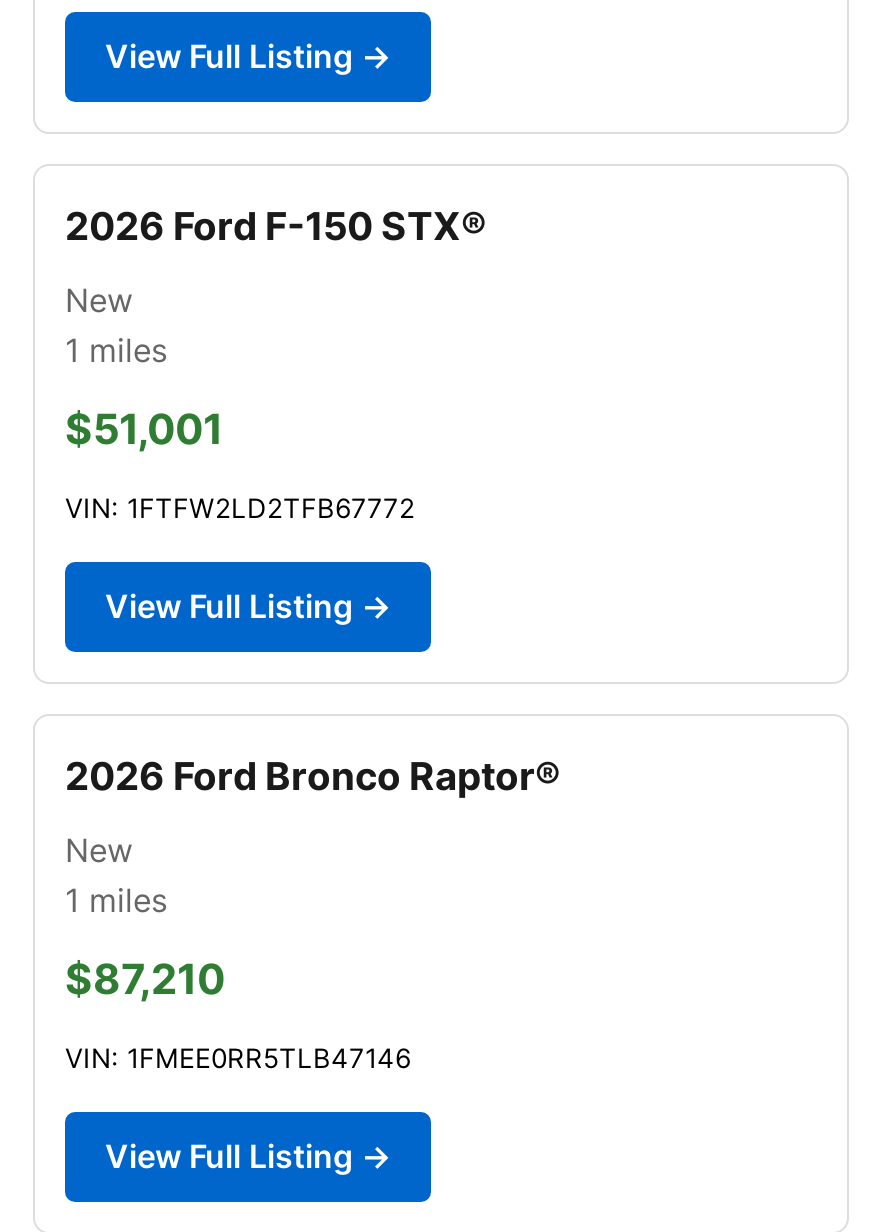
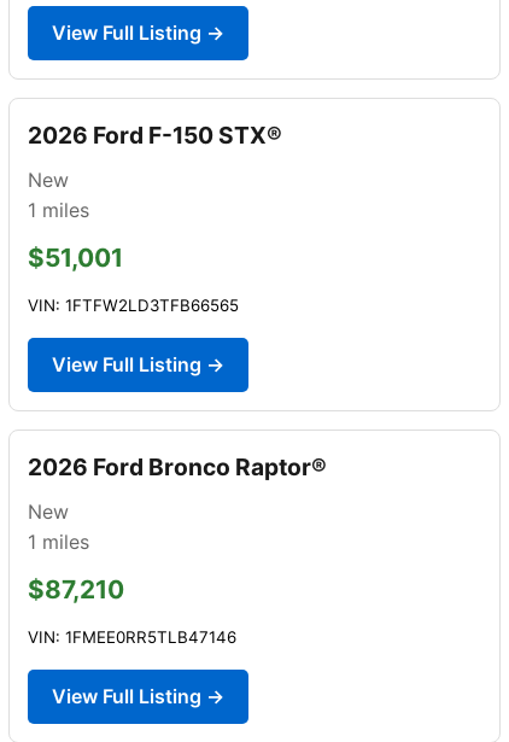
- VIN: 1FTFW2LD2TFB67772
+ VIN: 1FTFW2LD3TFB66565
